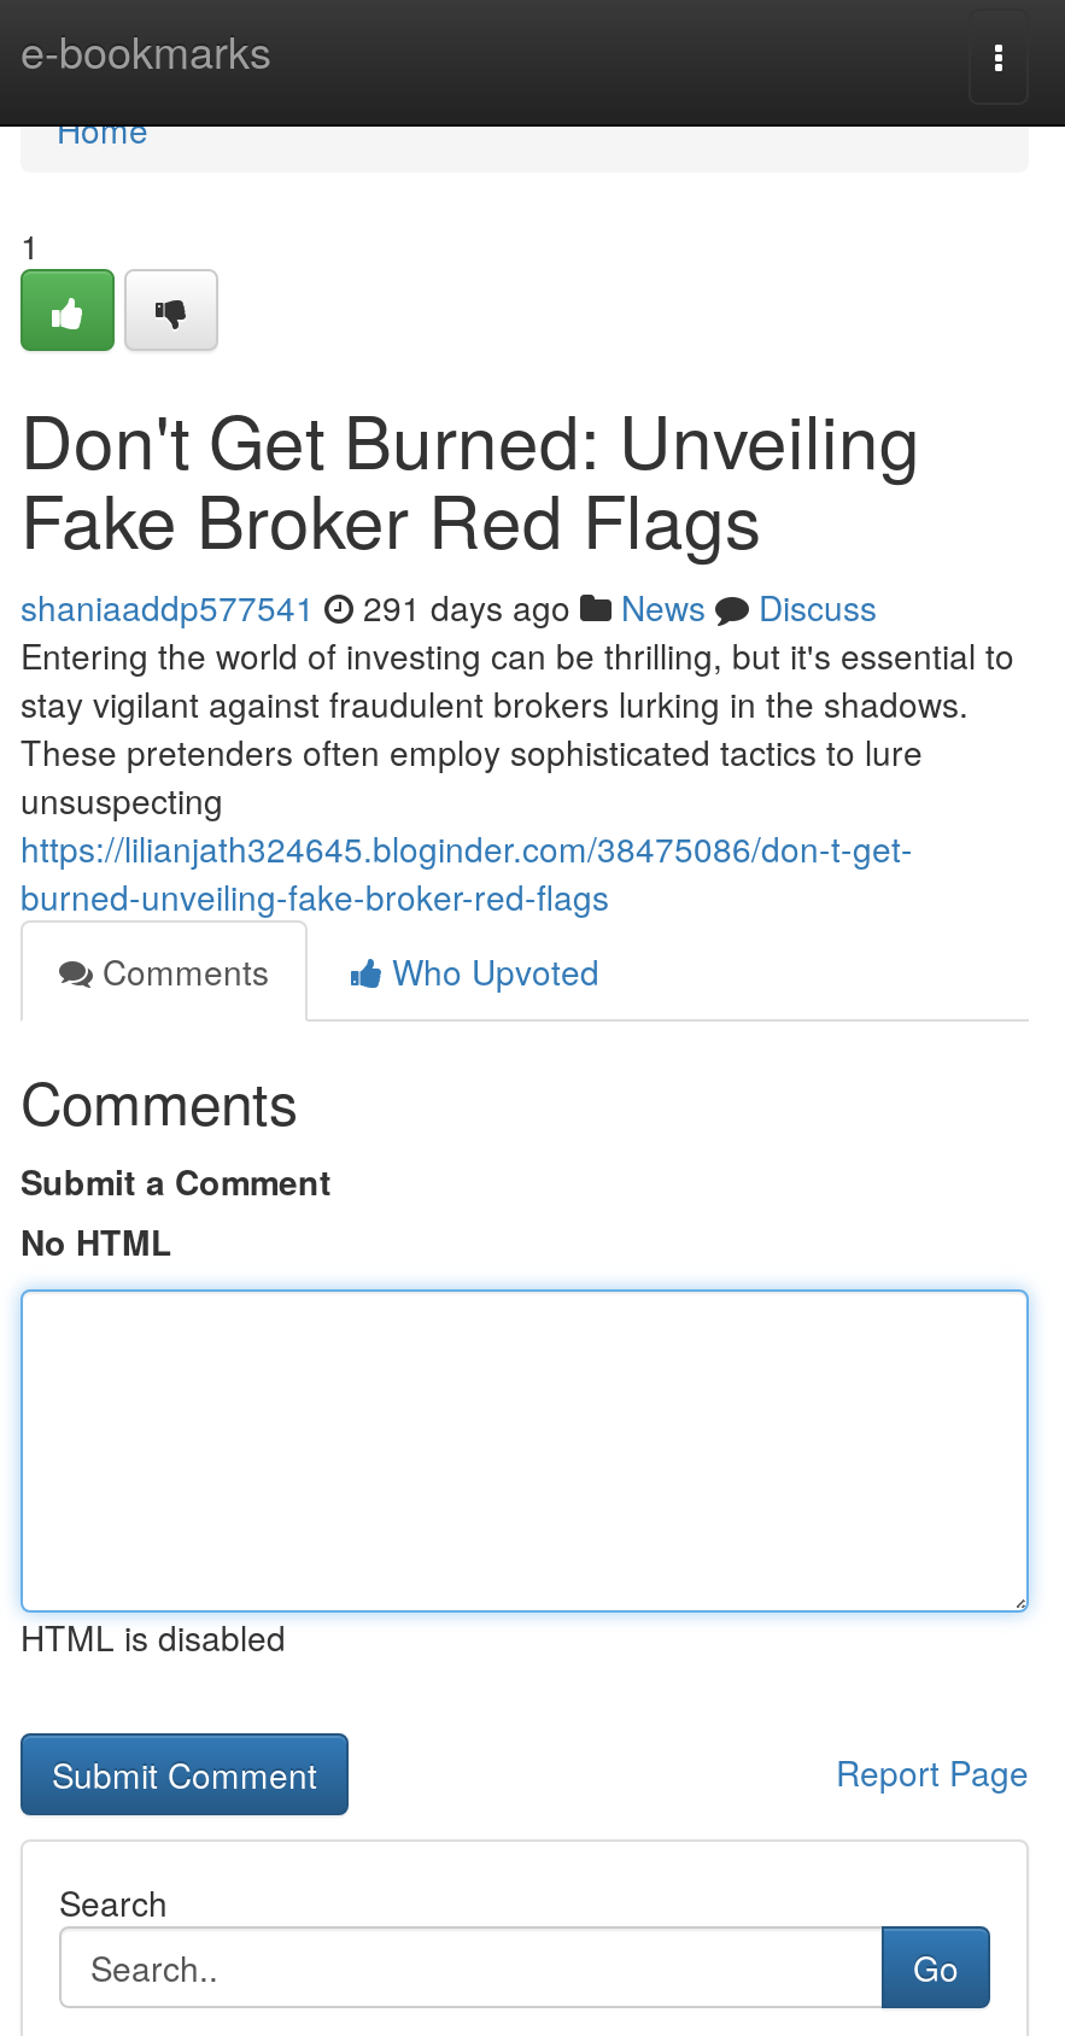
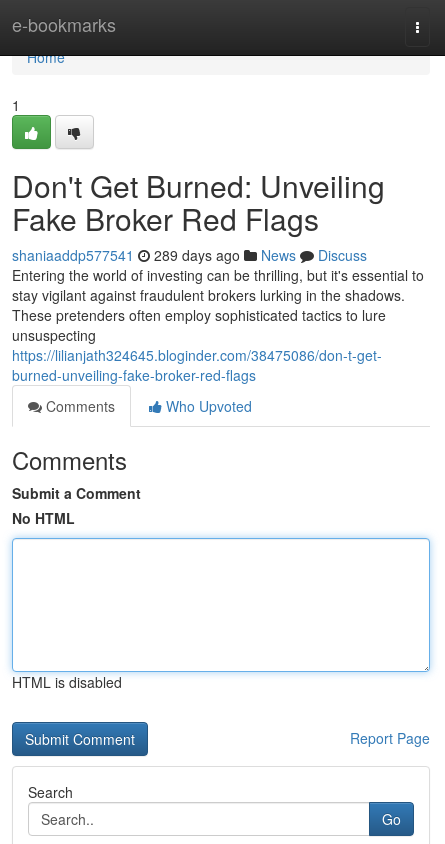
- shaniaaddp577541 291 days ago News Discuss
+ shaniaaddp577541 289 days ago News Discuss
